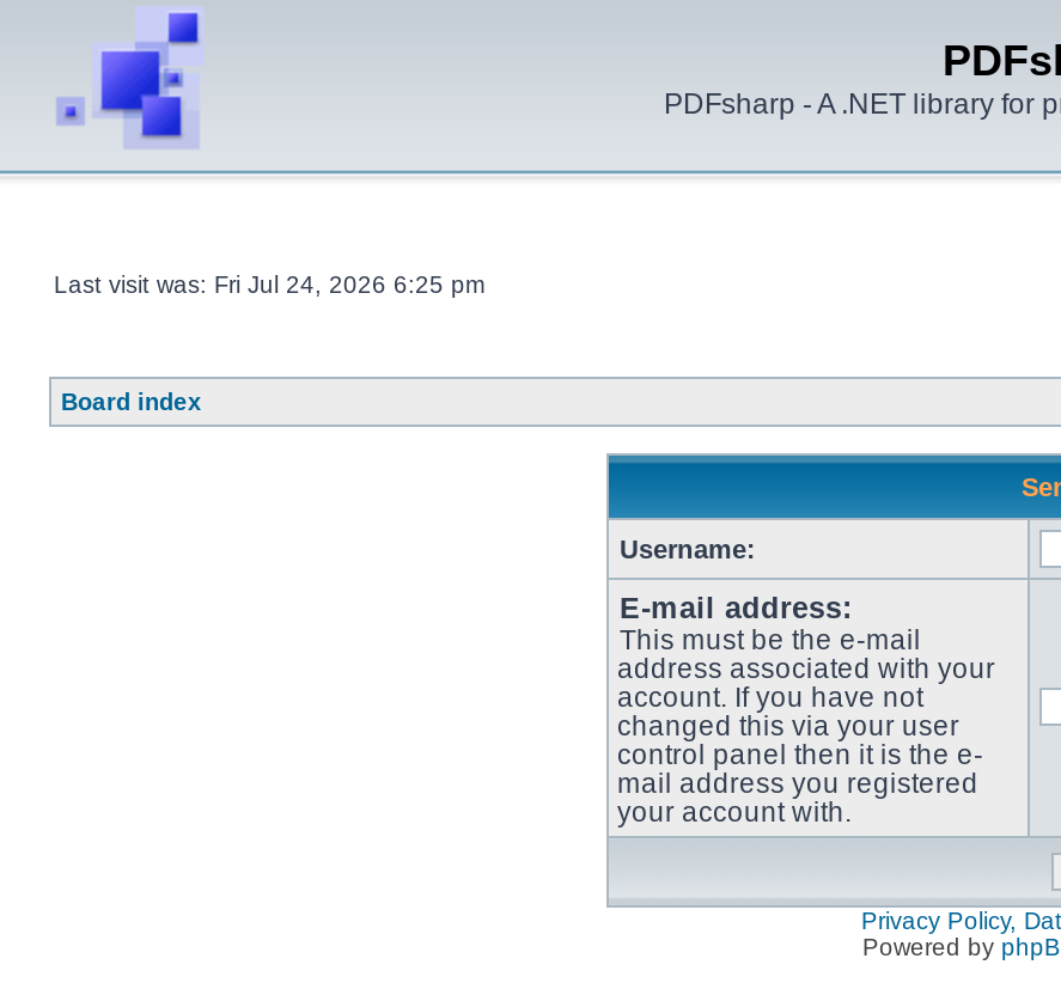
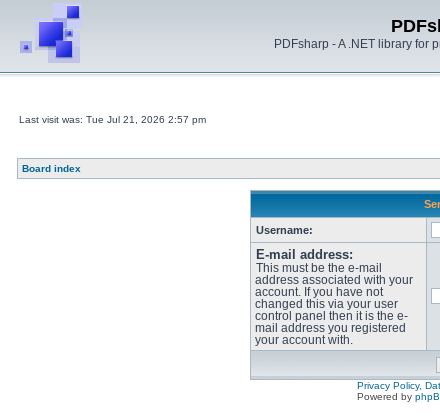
- Last visit was: Fri Jul 24, 2026 6:25 pm
+ Last visit was: Tue Jul 21, 2026 2:57 pm
